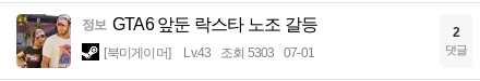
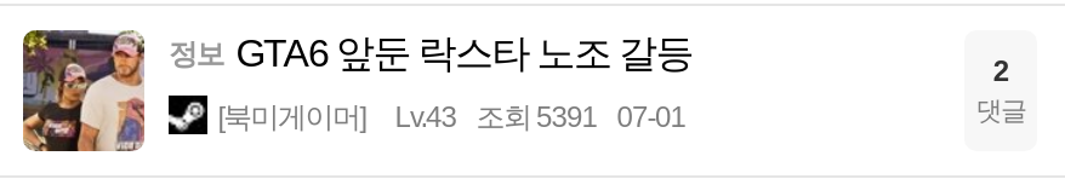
- [북미게이머] Lv.43 조회 5303 07-01
+ [북미게이머] Lv.43 조회 5391 07-01
